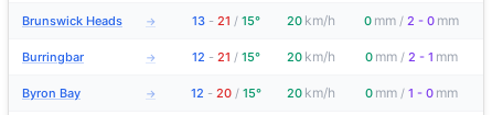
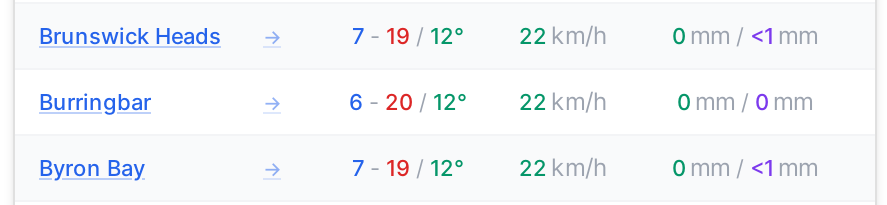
- 13 - 21 / 15°
- 20 km/h
- 0 mm / 2 - 0 mm
+ 7 - 19 / 12°
+ 22 km/h
+ 0 mm / <1 mm

- 12 - 21 / 15°
- 20 km/h
- 0 mm / 2 - 1 mm
+ 6 - 20 / 12°
+ 22 km/h
+ 0 mm / 0 mm

- 12 - 20 / 15°
- 20 km/h
- 0 mm / 1 - 0 mm
+ 7 - 19 / 12°
+ 22 km/h
+ 0 mm / <1 mm
